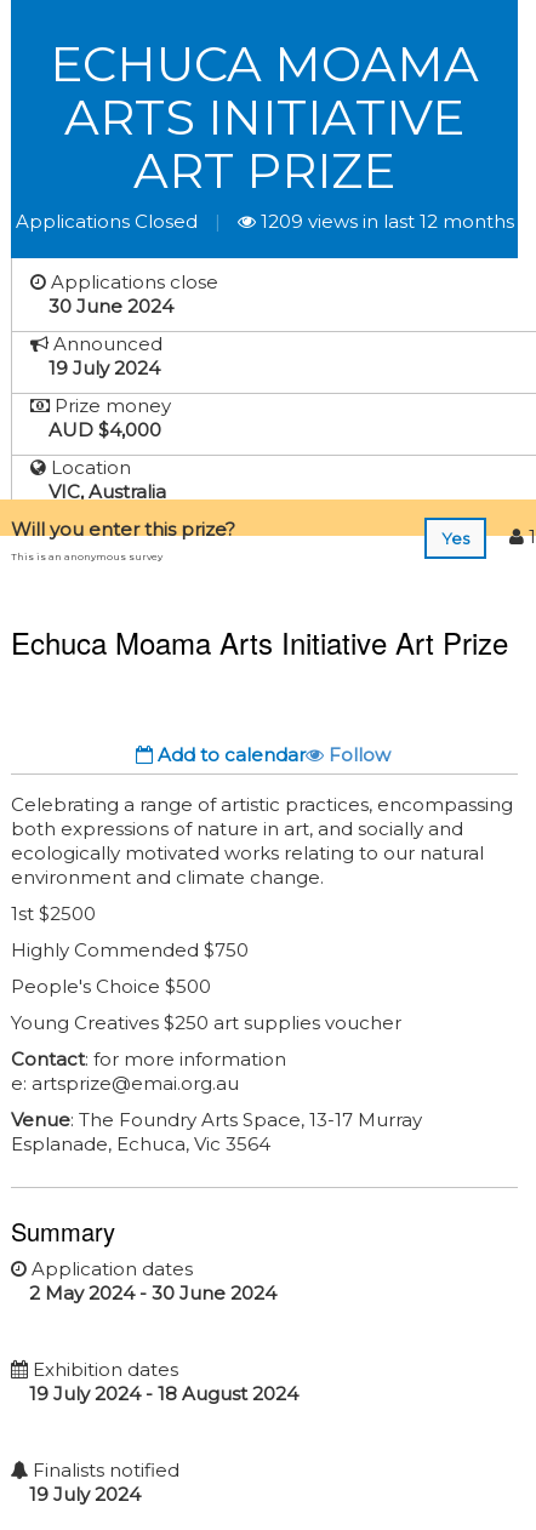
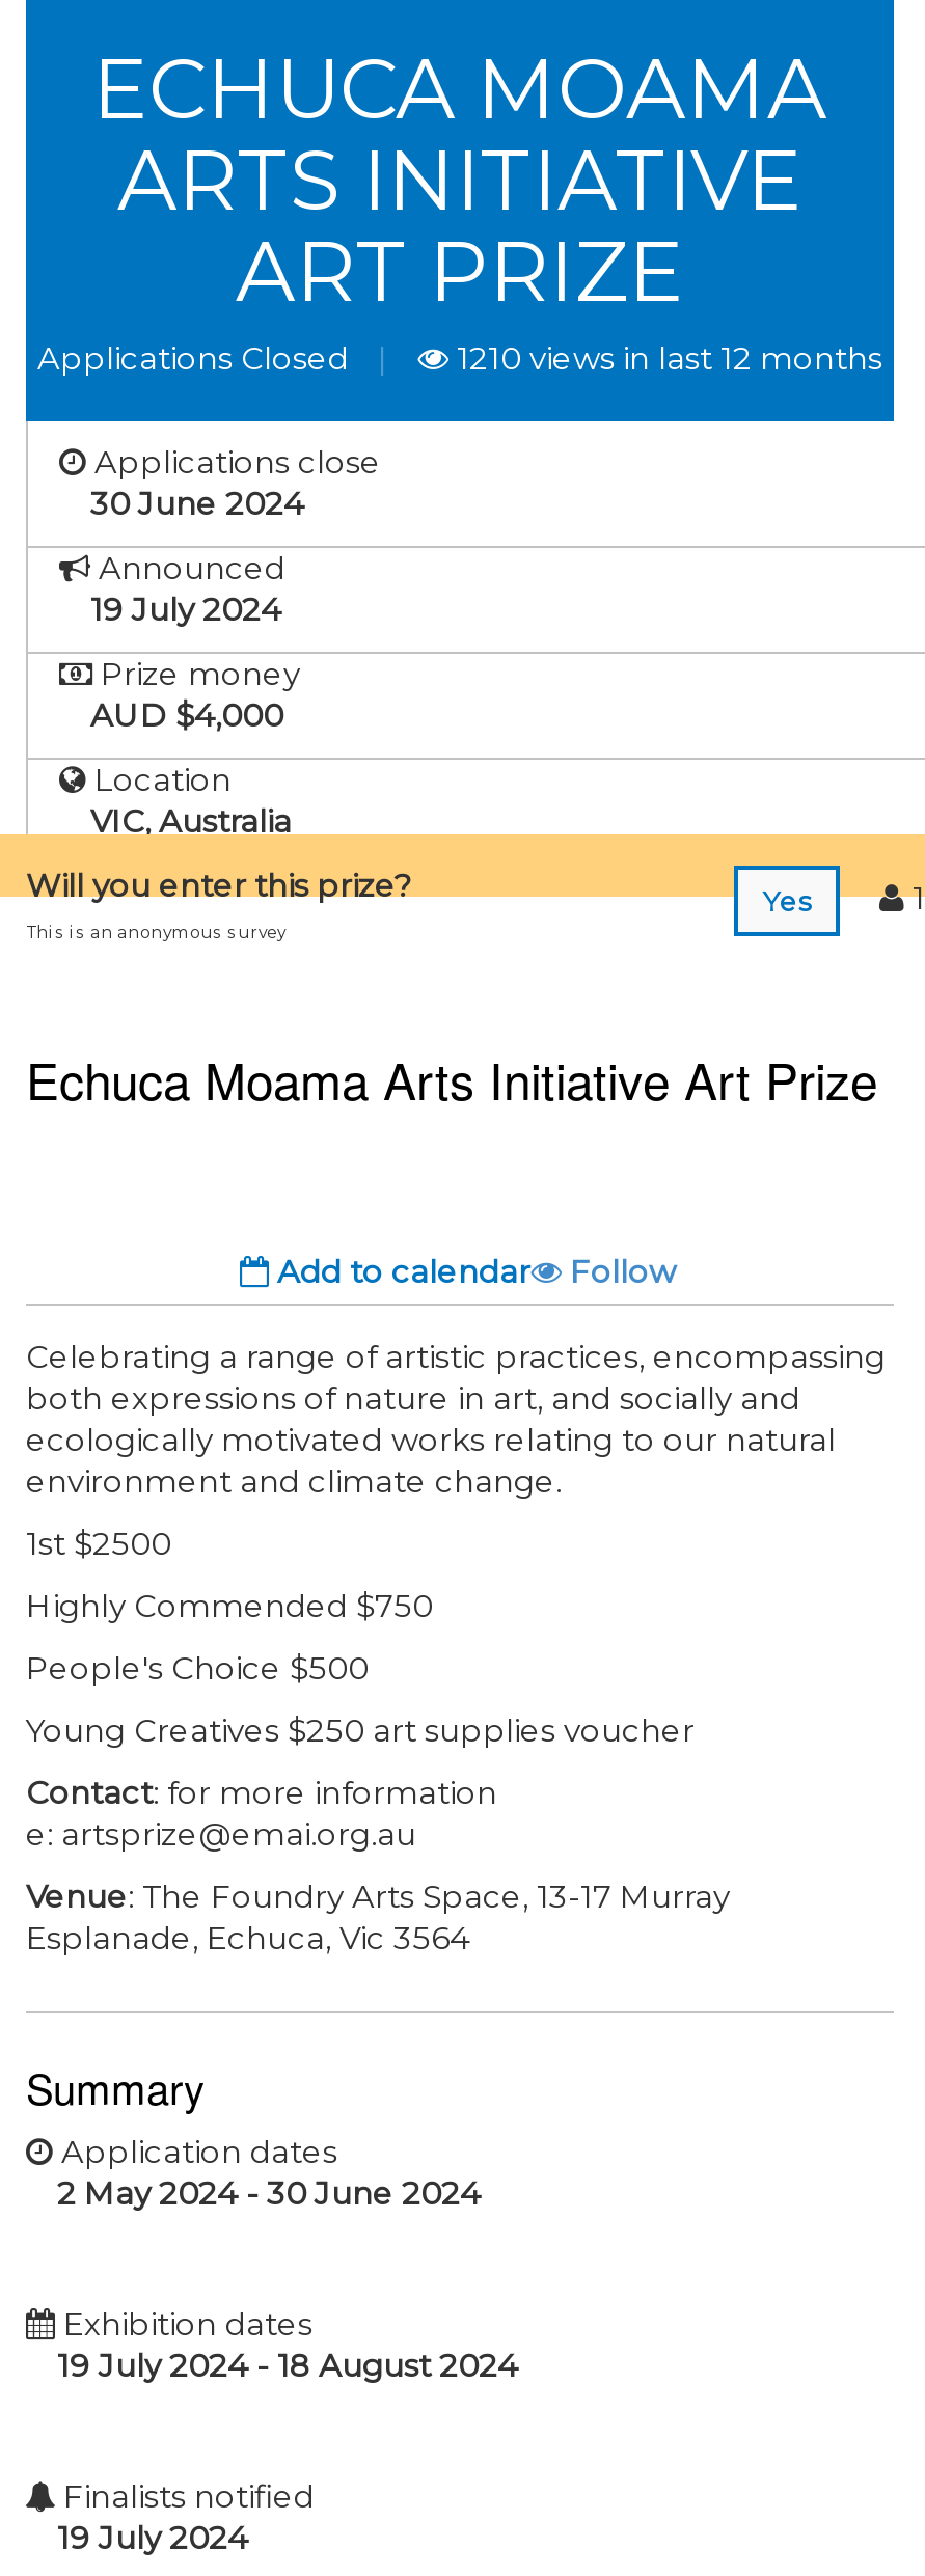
- 1209 views in last 12 months
+ 1210 views in last 12 months
